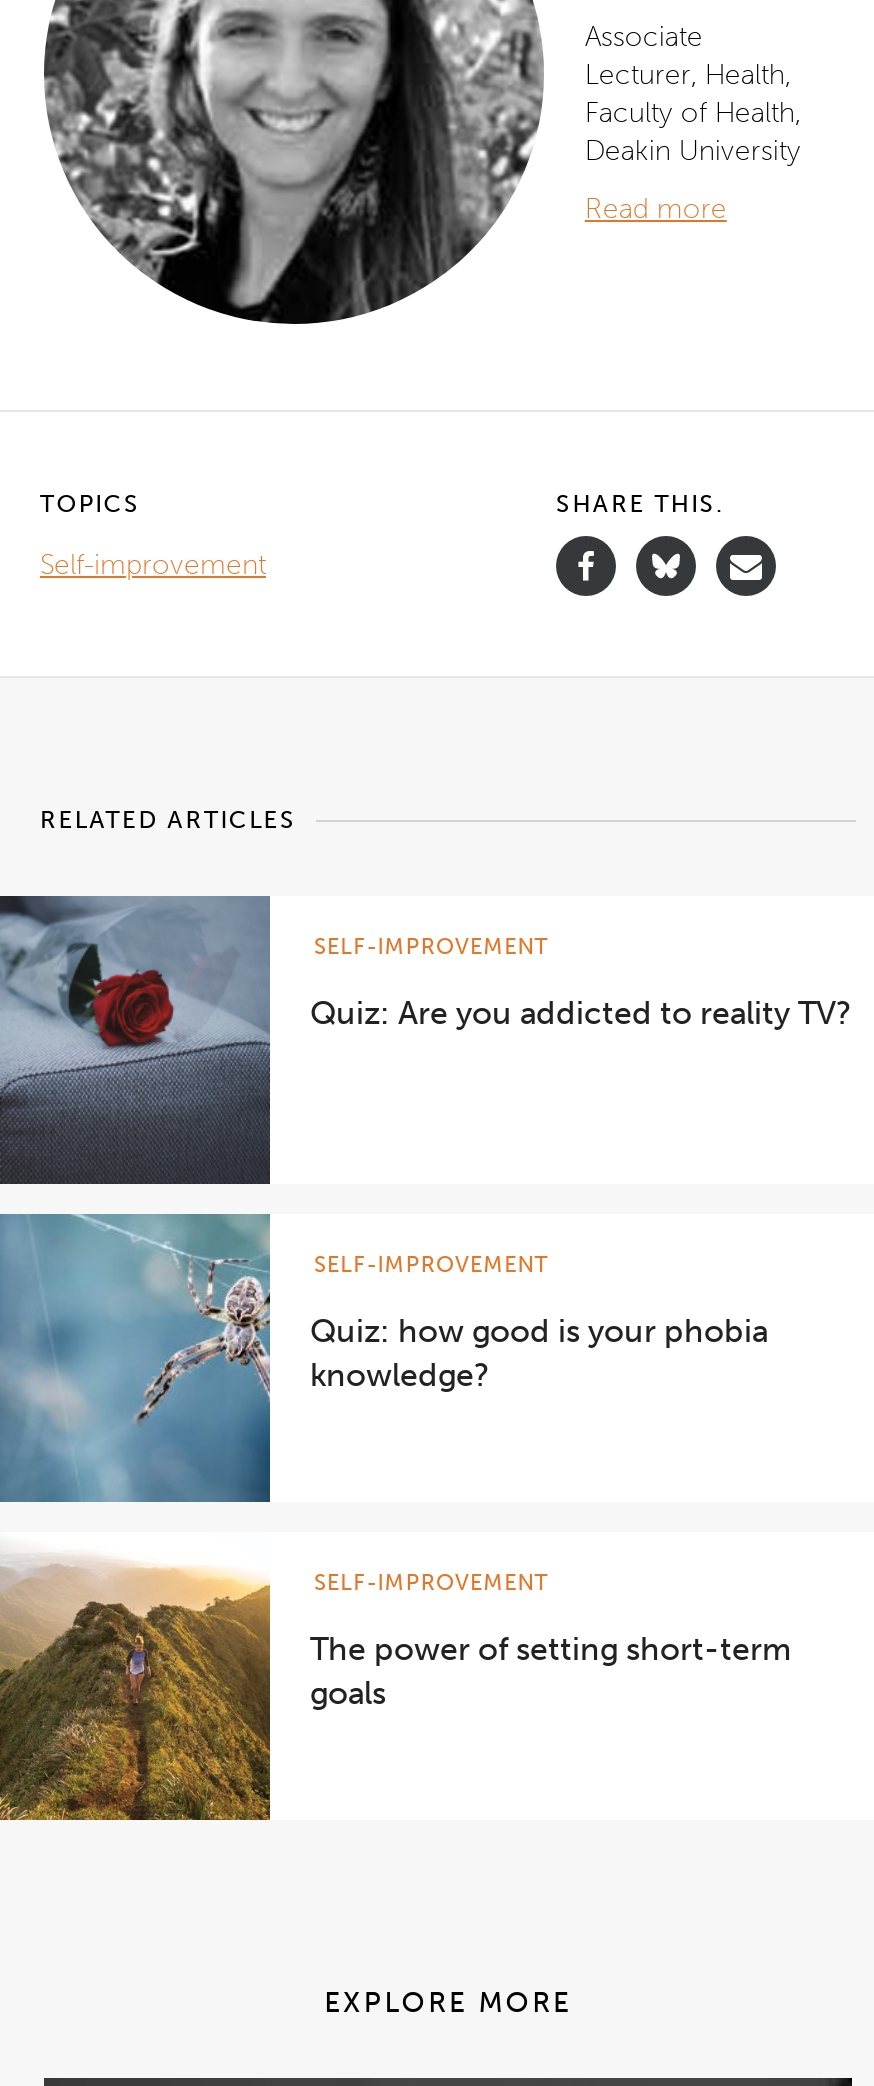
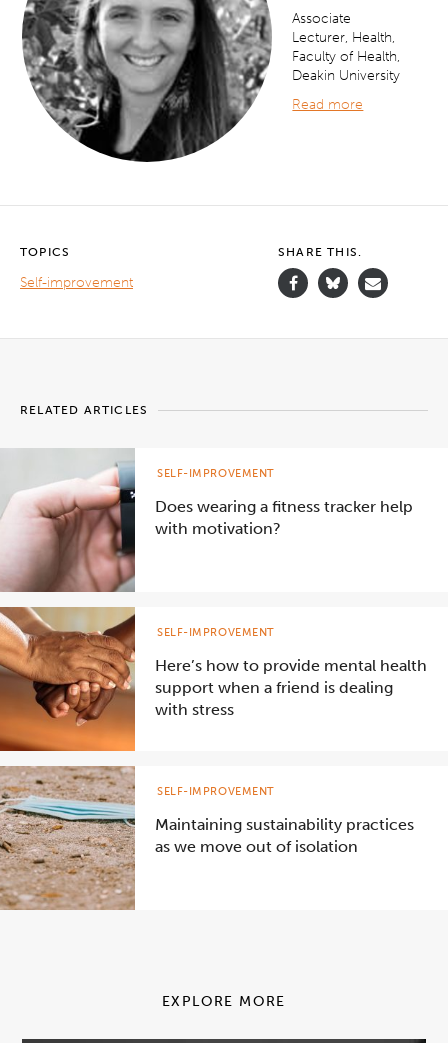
- [image]
- Quiz: Are you addicted to reality TV?
+ [image]
+ Does wearing a fitness tracker help
+ with motivation?

- [image]
- Quiz: how good is your phobia
- knowledge?
+ [image]
+ Here’s how to provide mental health
+ support when a friend is dealing
+ with stress

- [image]
- The power of setting short-term
- goals
+ [image]
+ Maintaining sustainability practices
+ as we move out of isolation
